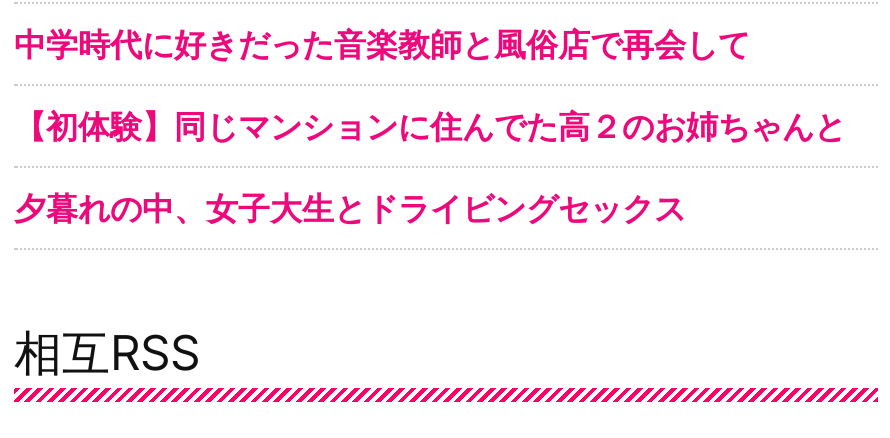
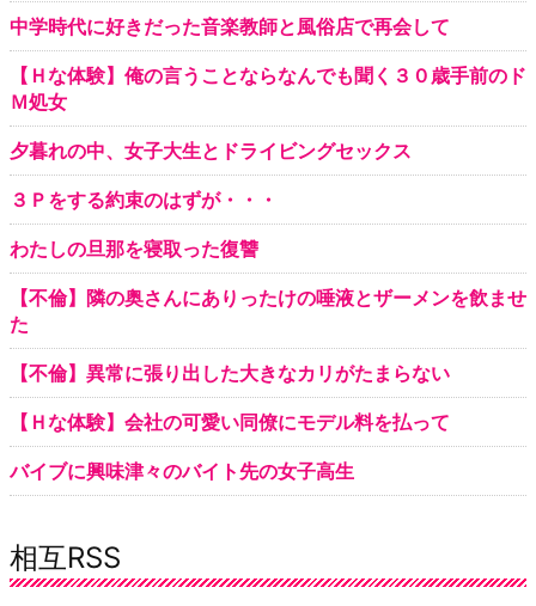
- 【初体験】同じマンションに住んでた高２のお姉ちゃんと
+ 【Ｈな体験】俺の言うことならなんでも聞く３０歳手前のド
+ Ｍ処女

+ ３Ｐをする約束のはずが・・・
+ わたしの旦那を寝取った復讐
+ 【不倫】隣の奥さんにありったけの唾液とザーメンを飲ませ
+ た
+ 【不倫】異常に張り出した大きなカリがたまらない
+ 【Ｈな体験】会社の可愛い同僚にモデル料を払って
+ バイブに興味津々のバイト先の女子高生
